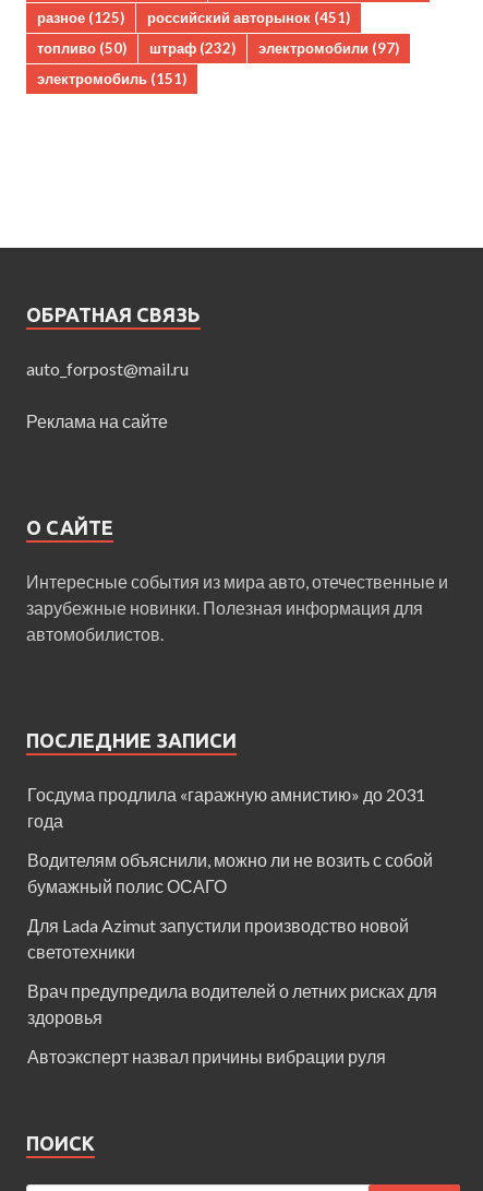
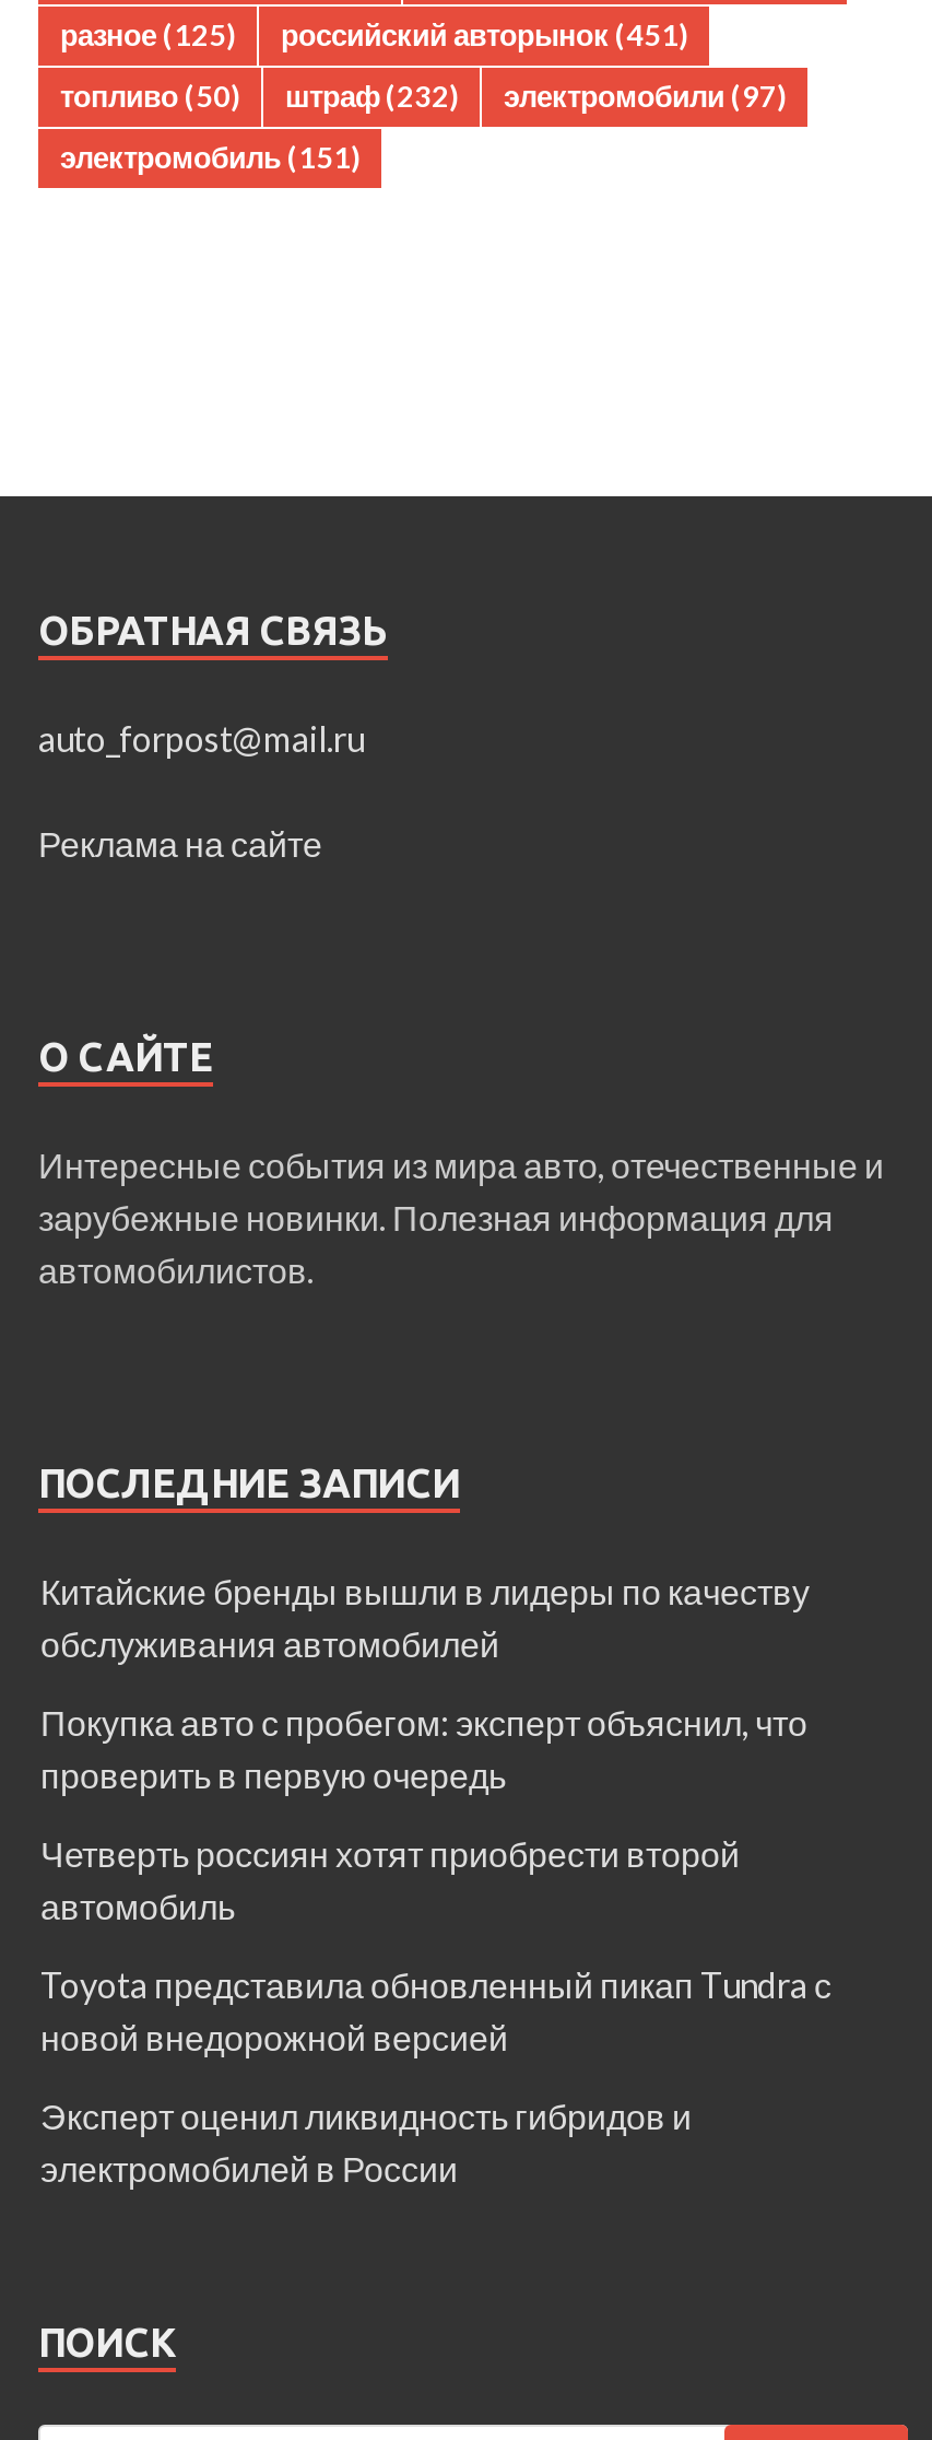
- Госдума продлила «гаражную амнистию» до 2031
- года
+ Китайские бренды вышли в лидеры по качеству
+ обслуживания автомобилей

- Водителям объяснили, можно ли не возить с собой
- бумажный полис ОСАГО
+ Покупка авто с пробегом: эксперт объяснил, что
+ проверить в первую очередь

- Для Lada Azimut запустили производство новой
- светотехники
+ Четверть россиян хотят приобрести второй
+ автомобиль

- Врач предупредила водителей о летних рисках для
- здоровья
+ Toyota представила обновленный пикап Tundra с
+ новой внедорожной версией

- Автоэксперт назвал причины вибрации руля
+ Эксперт оценил ликвидность гибридов и
+ электромобилей в России
